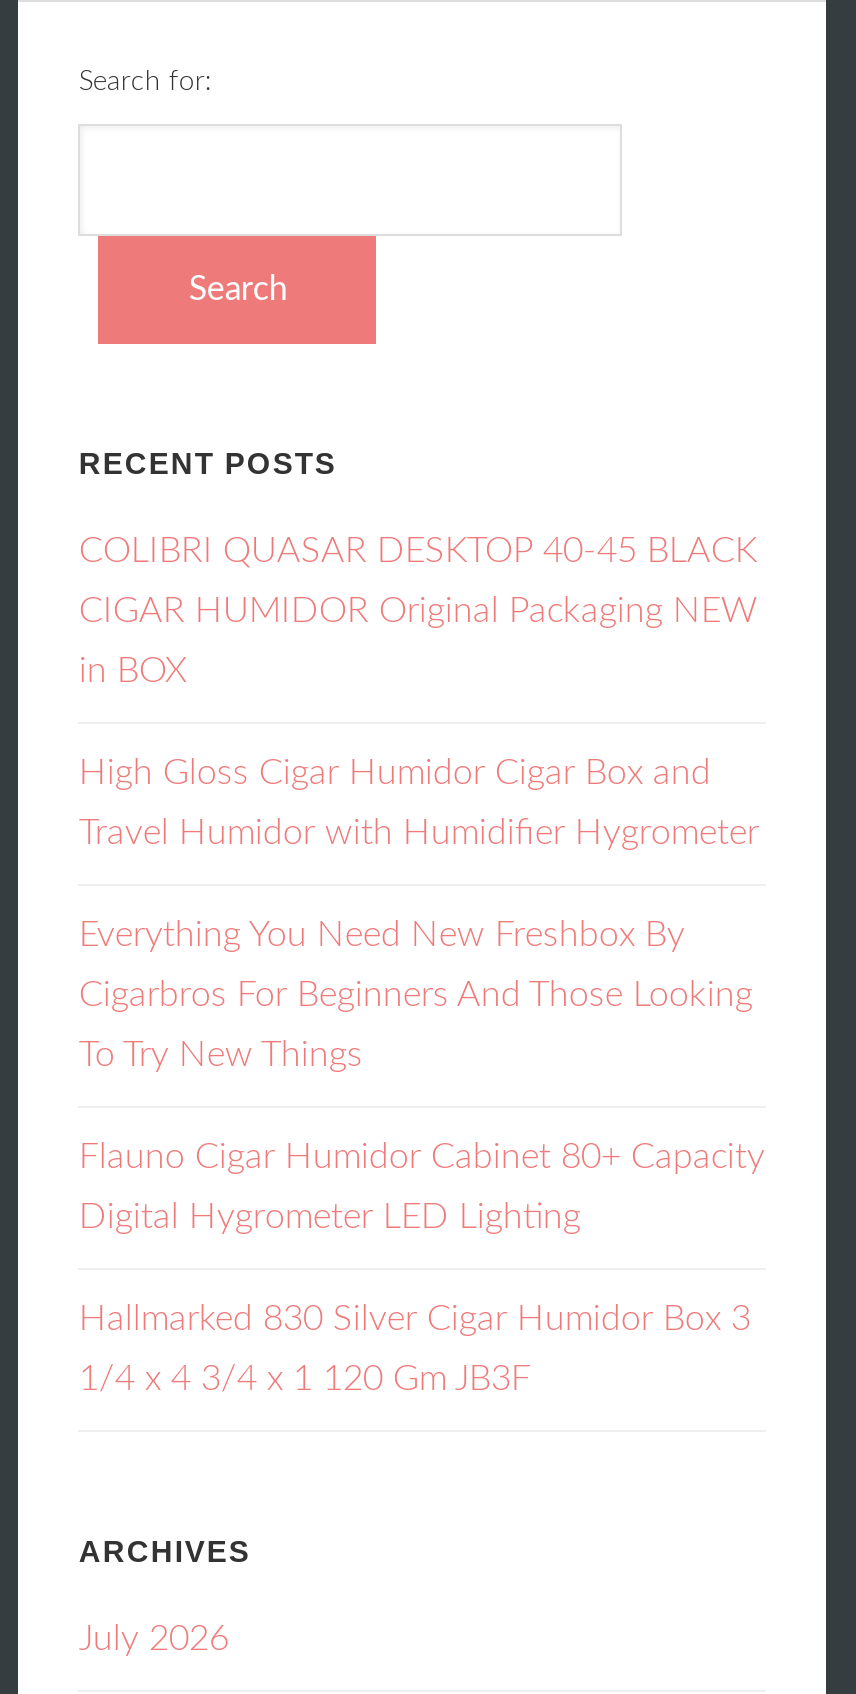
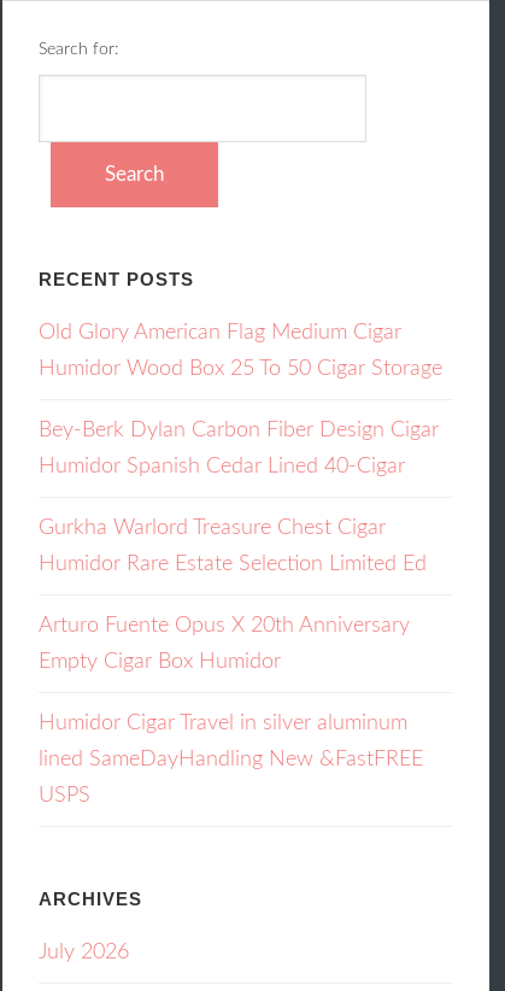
- COLIBRI QUASAR DESKTOP 40-45 BLACK
- CIGAR HUMIDOR Original Packaging NEW
- in BOX
- High Gloss Cigar Humidor Cigar Box and
- Travel Humidor with Humidifier Hygrometer
- Everything You Need New Freshbox By
- Cigarbros For Beginners And Those Looking
- To Try New Things
- Flauno Cigar Humidor Cabinet 80+ Capacity
- Digital Hygrometer LED Lighting
- Hallmarked 830 Silver Cigar Humidor Box 3
- 1/4 x 4 3/4 x 1 120 Gm JB3F
+ Old Glory American Flag Medium Cigar
+ Humidor Wood Box 25 To 50 Cigar Storage
+ Bey-Berk Dylan Carbon Fiber Design Cigar
+ Humidor Spanish Cedar Lined 40-Cigar
+ Gurkha Warlord Treasure Chest Cigar
+ Humidor Rare Estate Selection Limited Ed
+ Arturo Fuente Opus X 20th Anniversary
+ Empty Cigar Box Humidor
+ Humidor Cigar Travel in silver aluminum
+ lined SameDayHandling New &FastFREE
+ USPS
